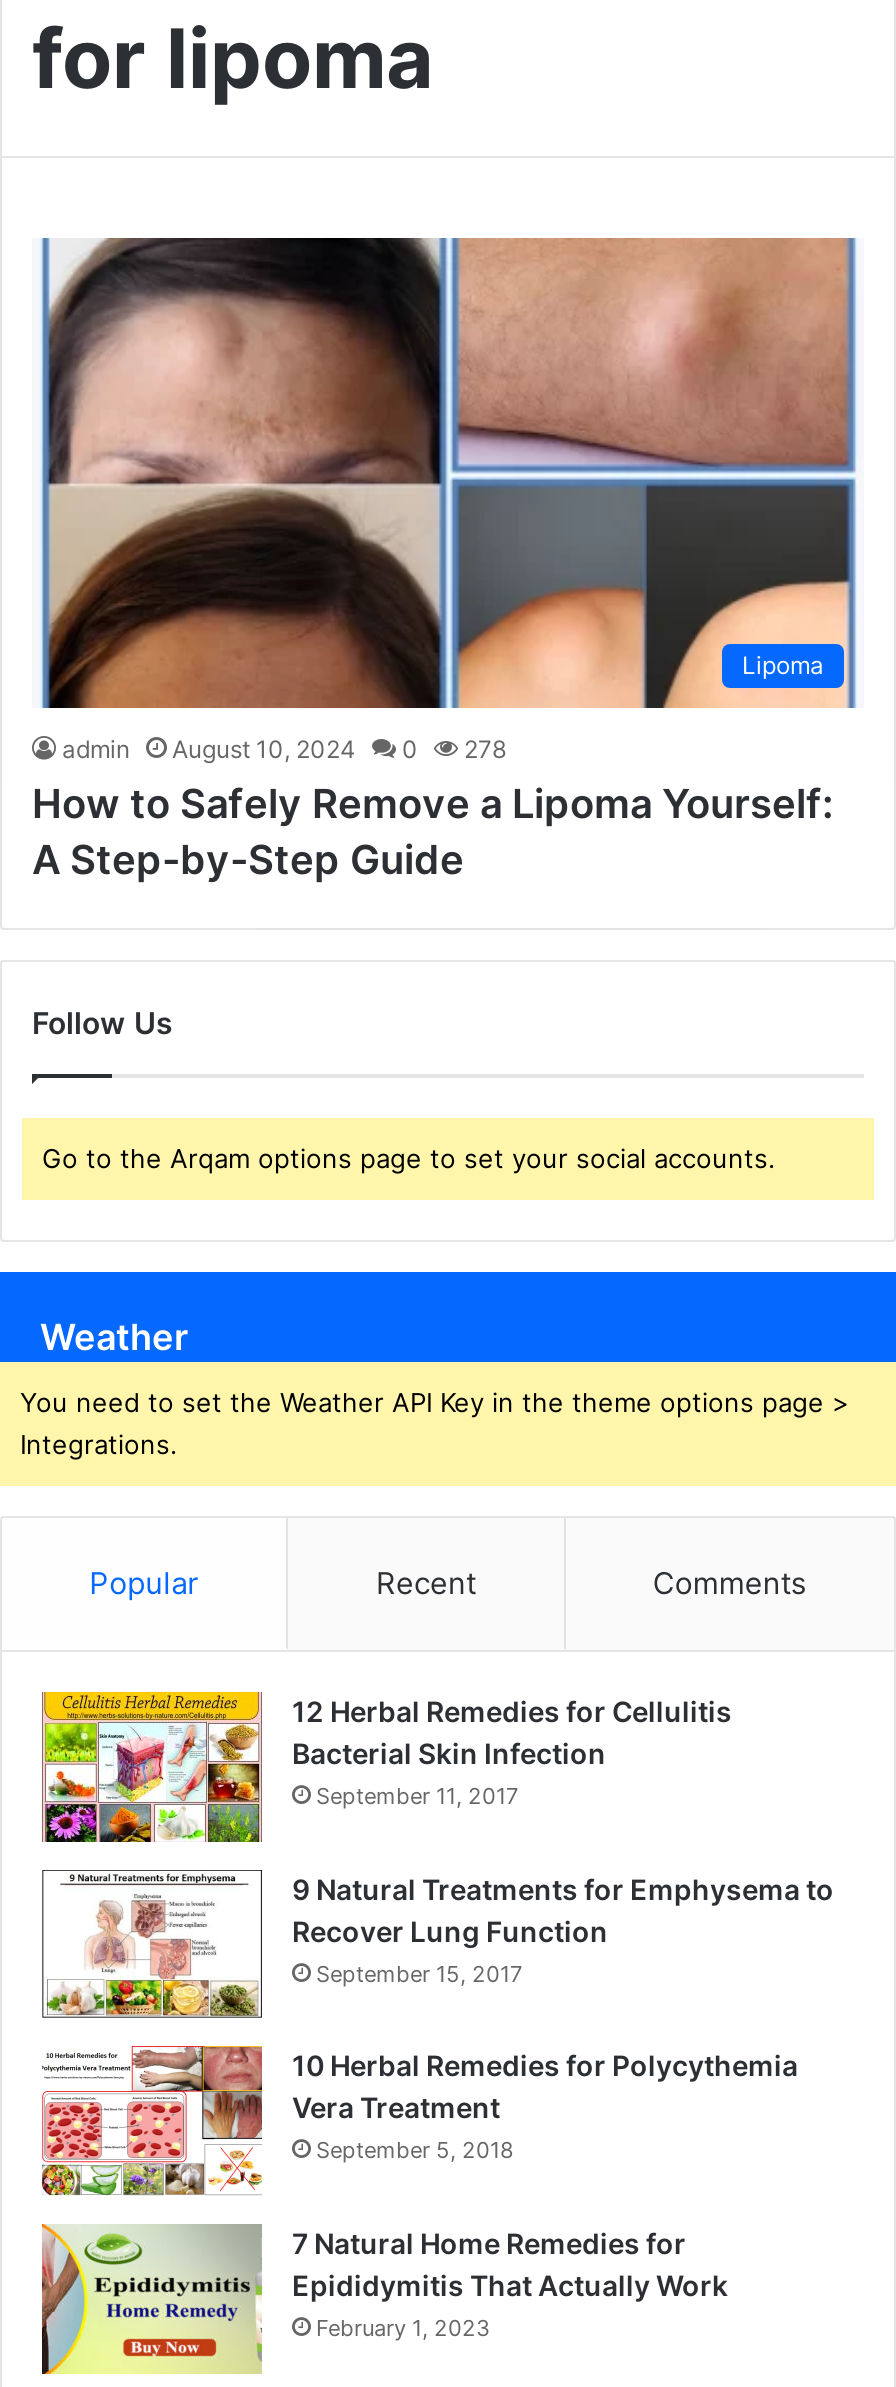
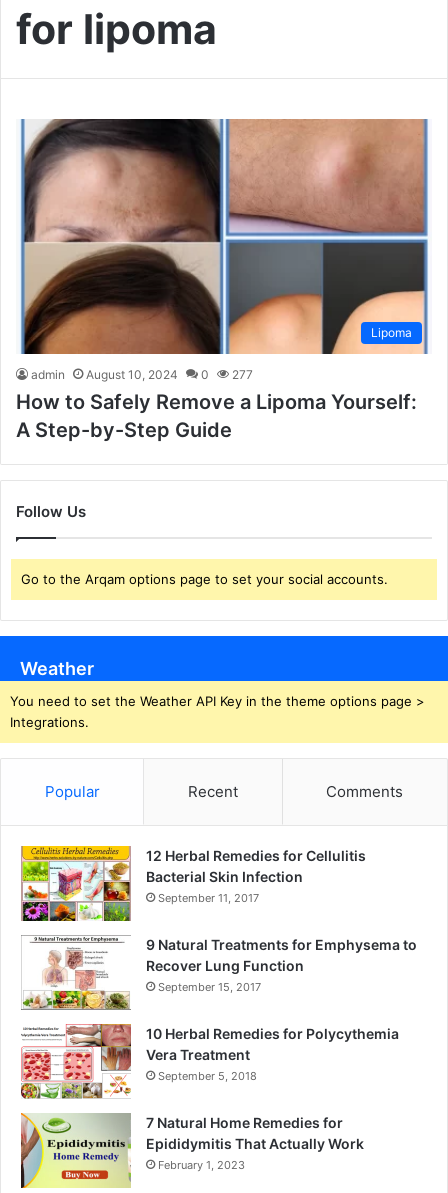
- admin August 10, 2024 0 278
+ admin August 10, 2024 0 277
